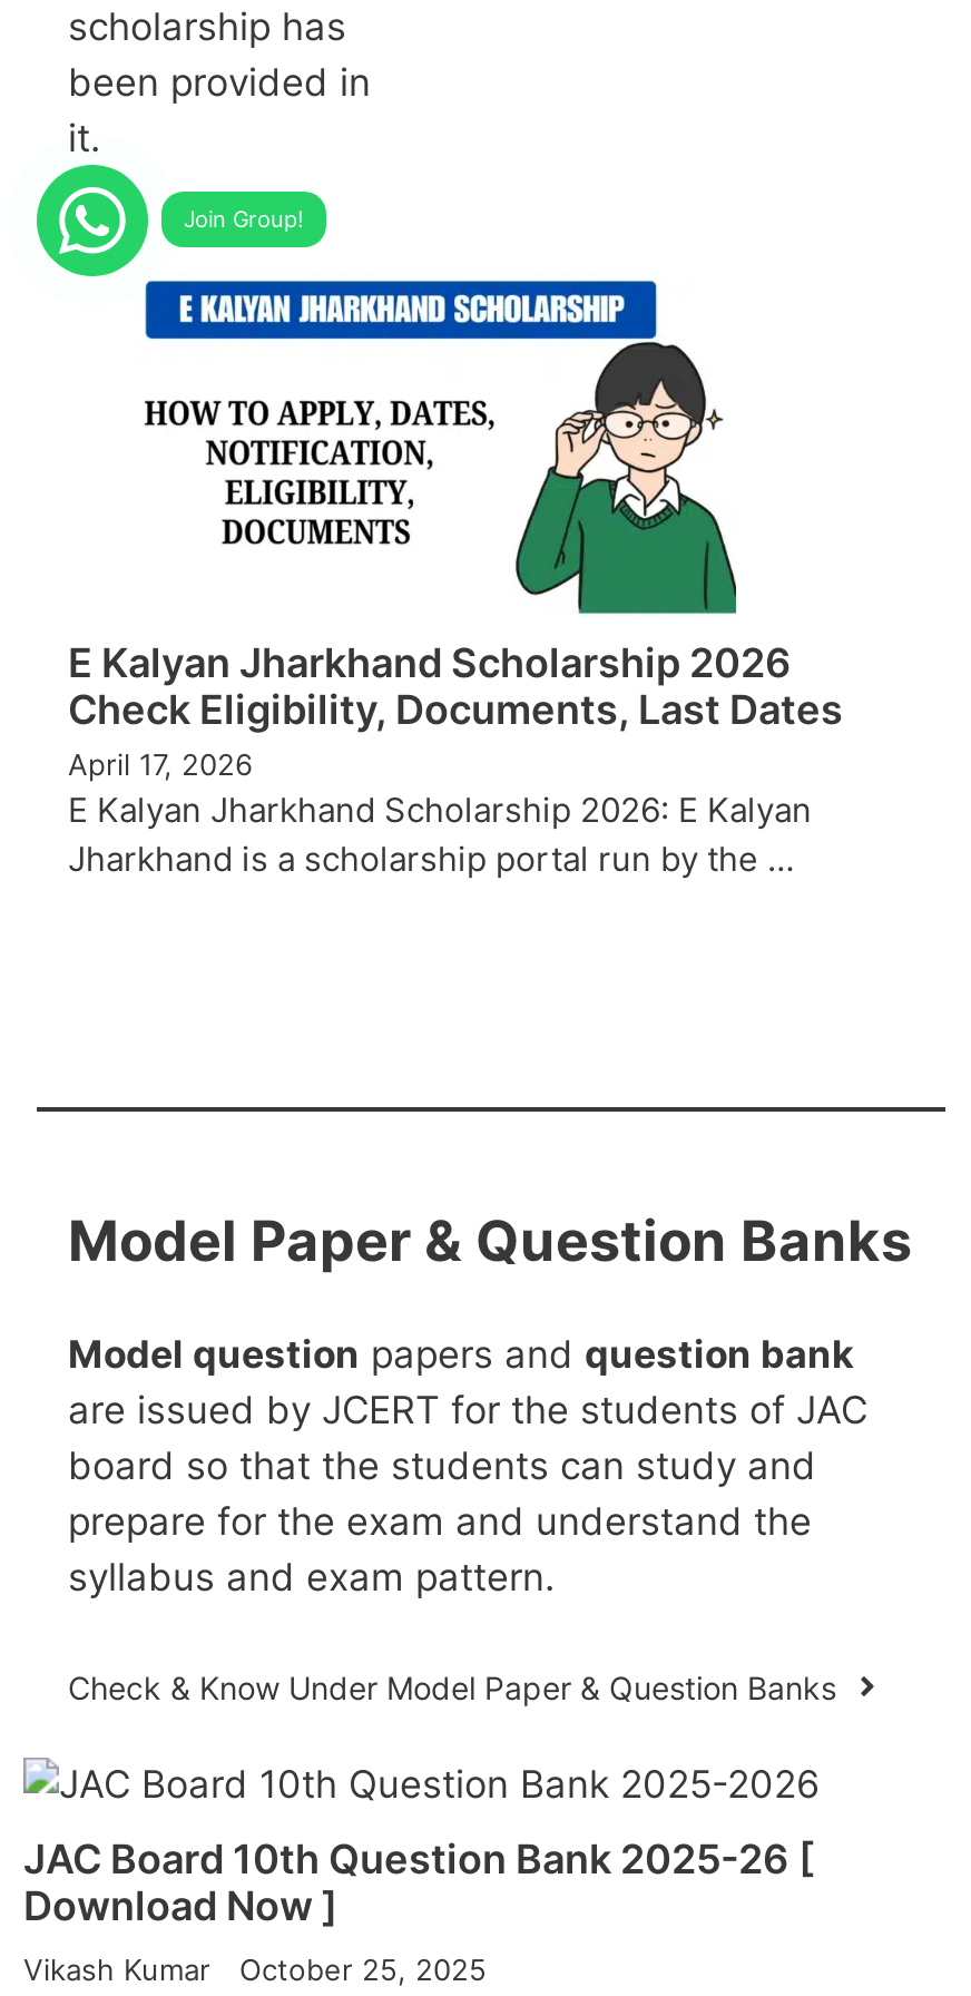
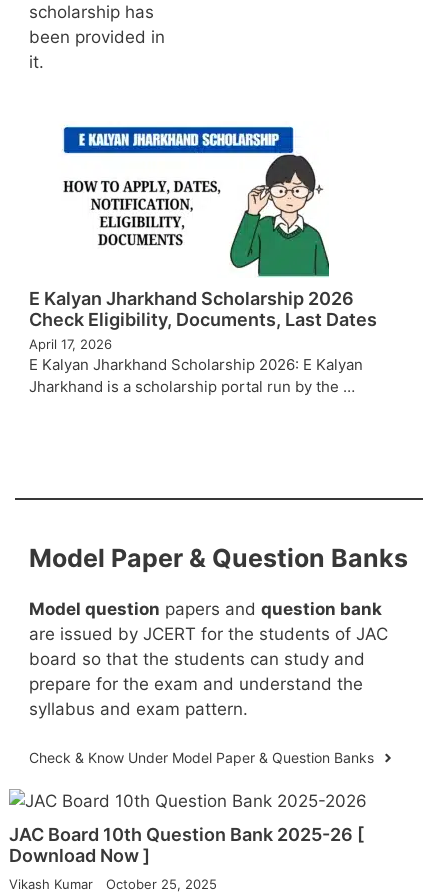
- [image]
